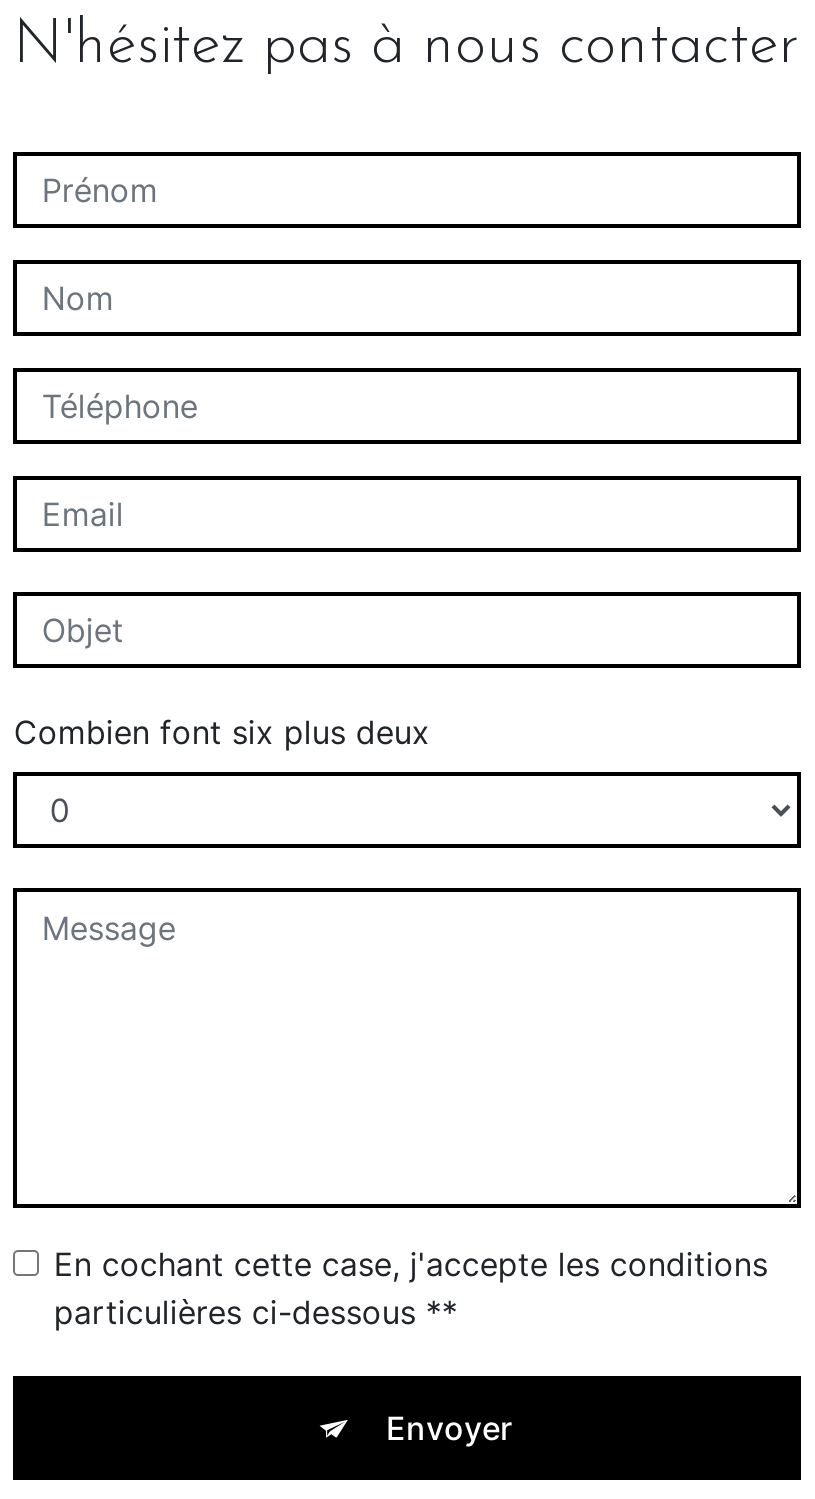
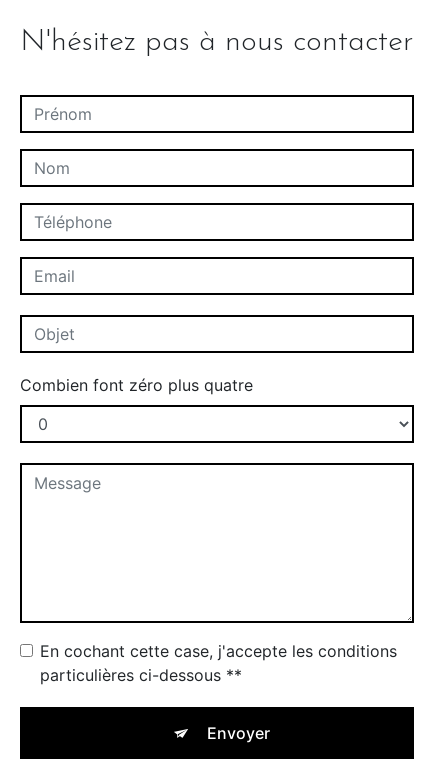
- Combien font six plus deux
+ Combien font zéro plus quatre
